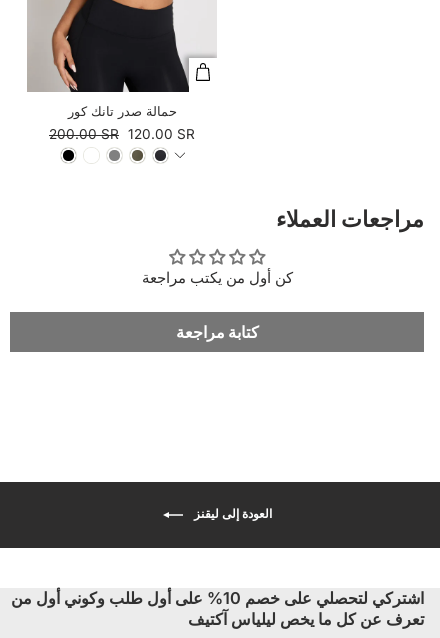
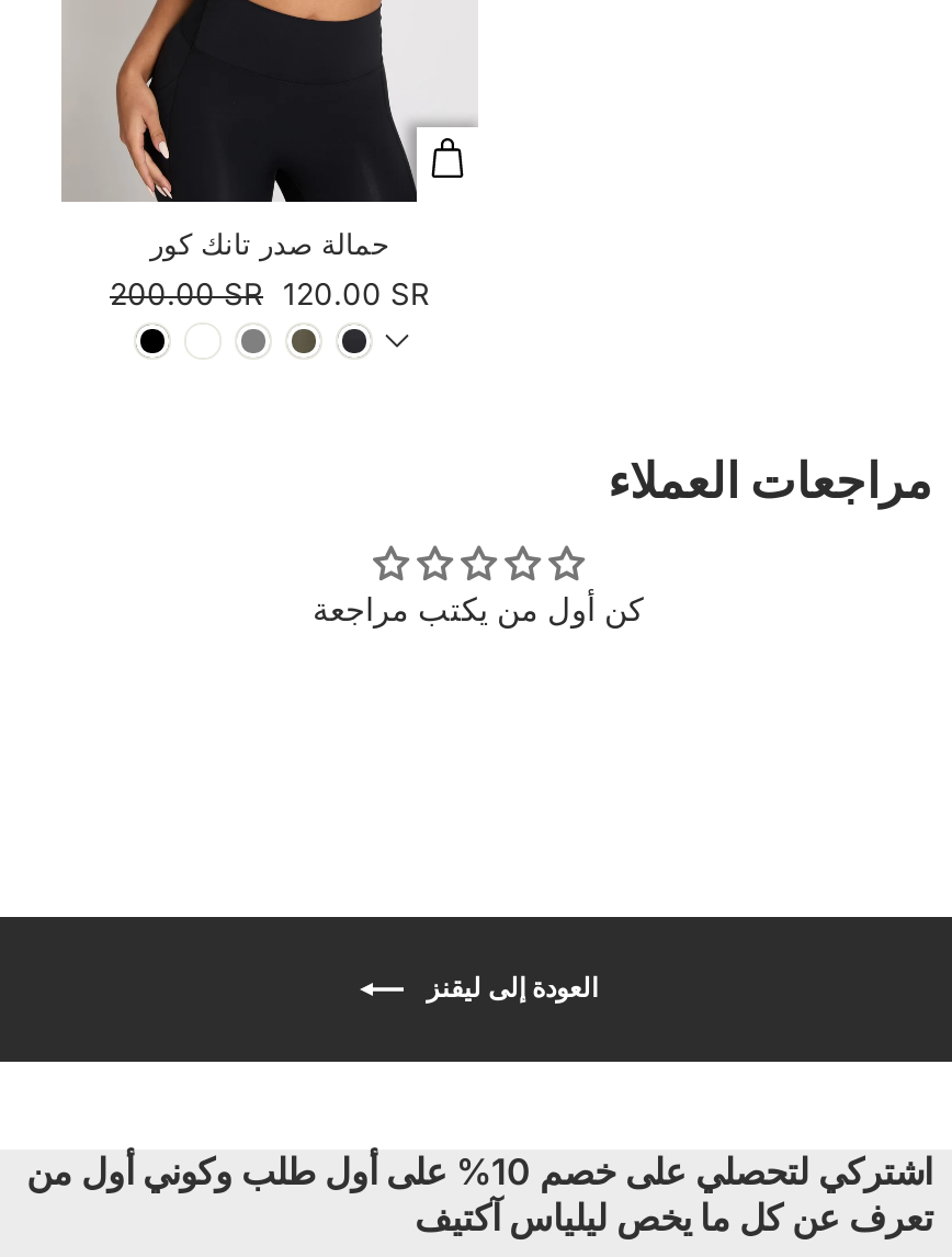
- كتابة مراجعة
